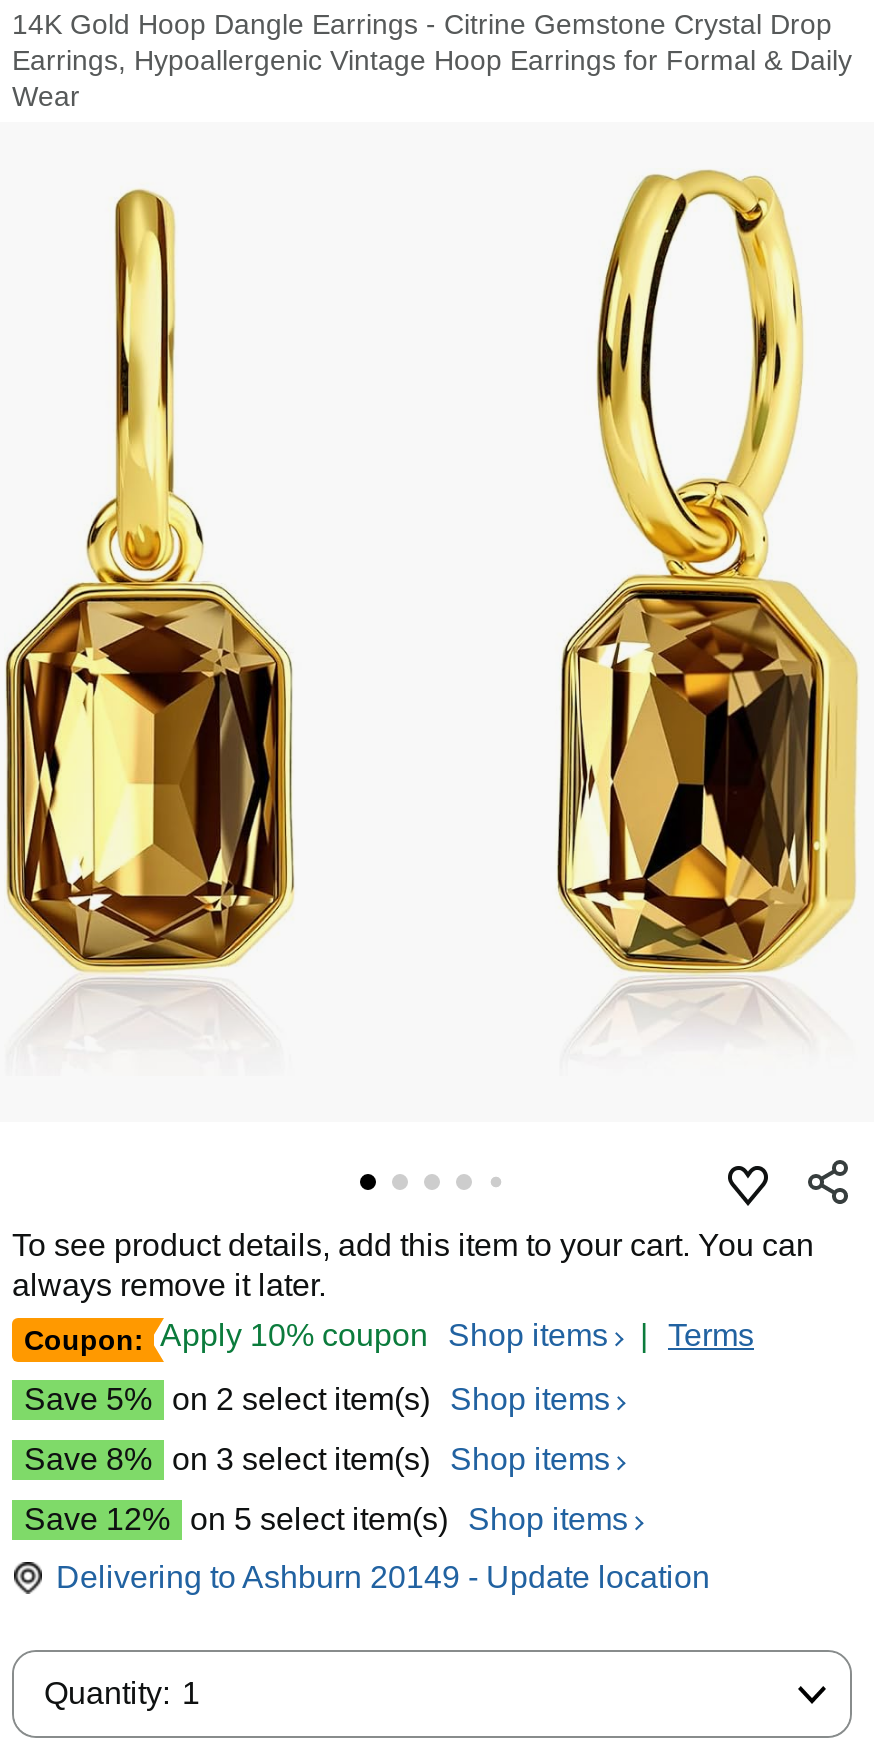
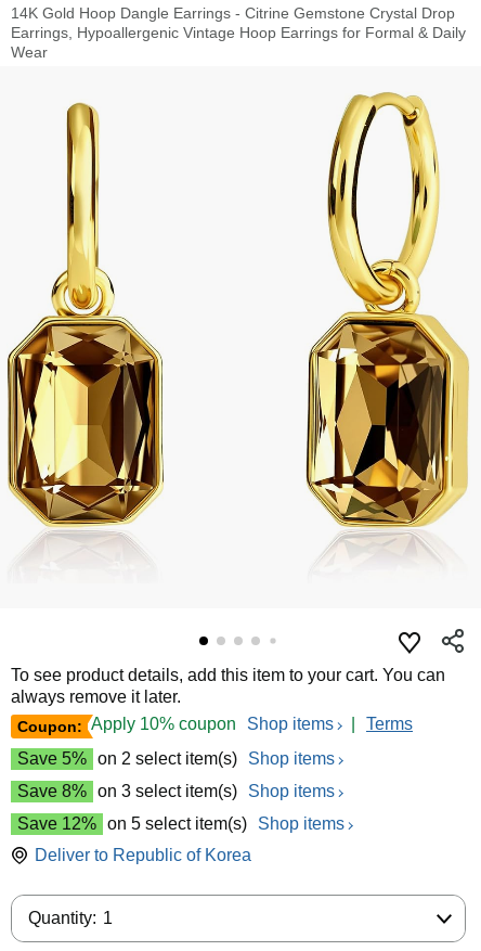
- Delivering to Ashburn 20149 - Update location
+ Deliver to Republic of Korea
